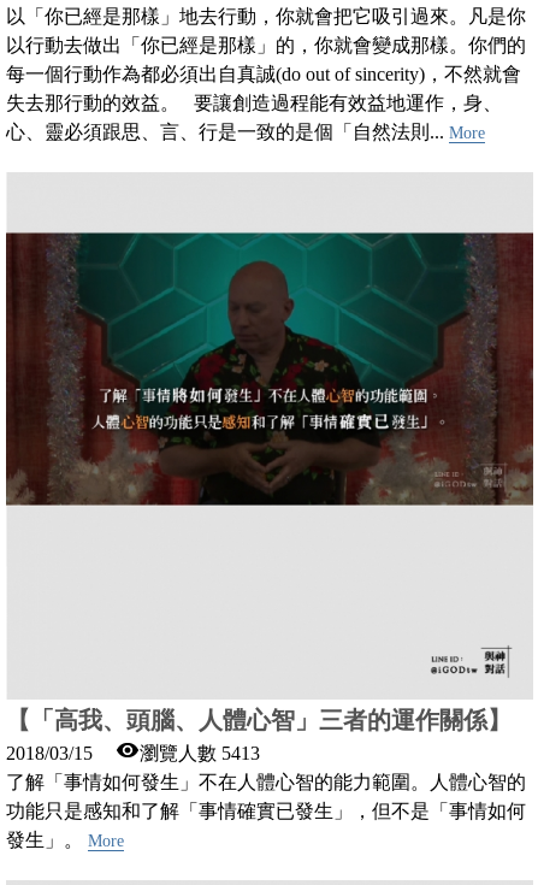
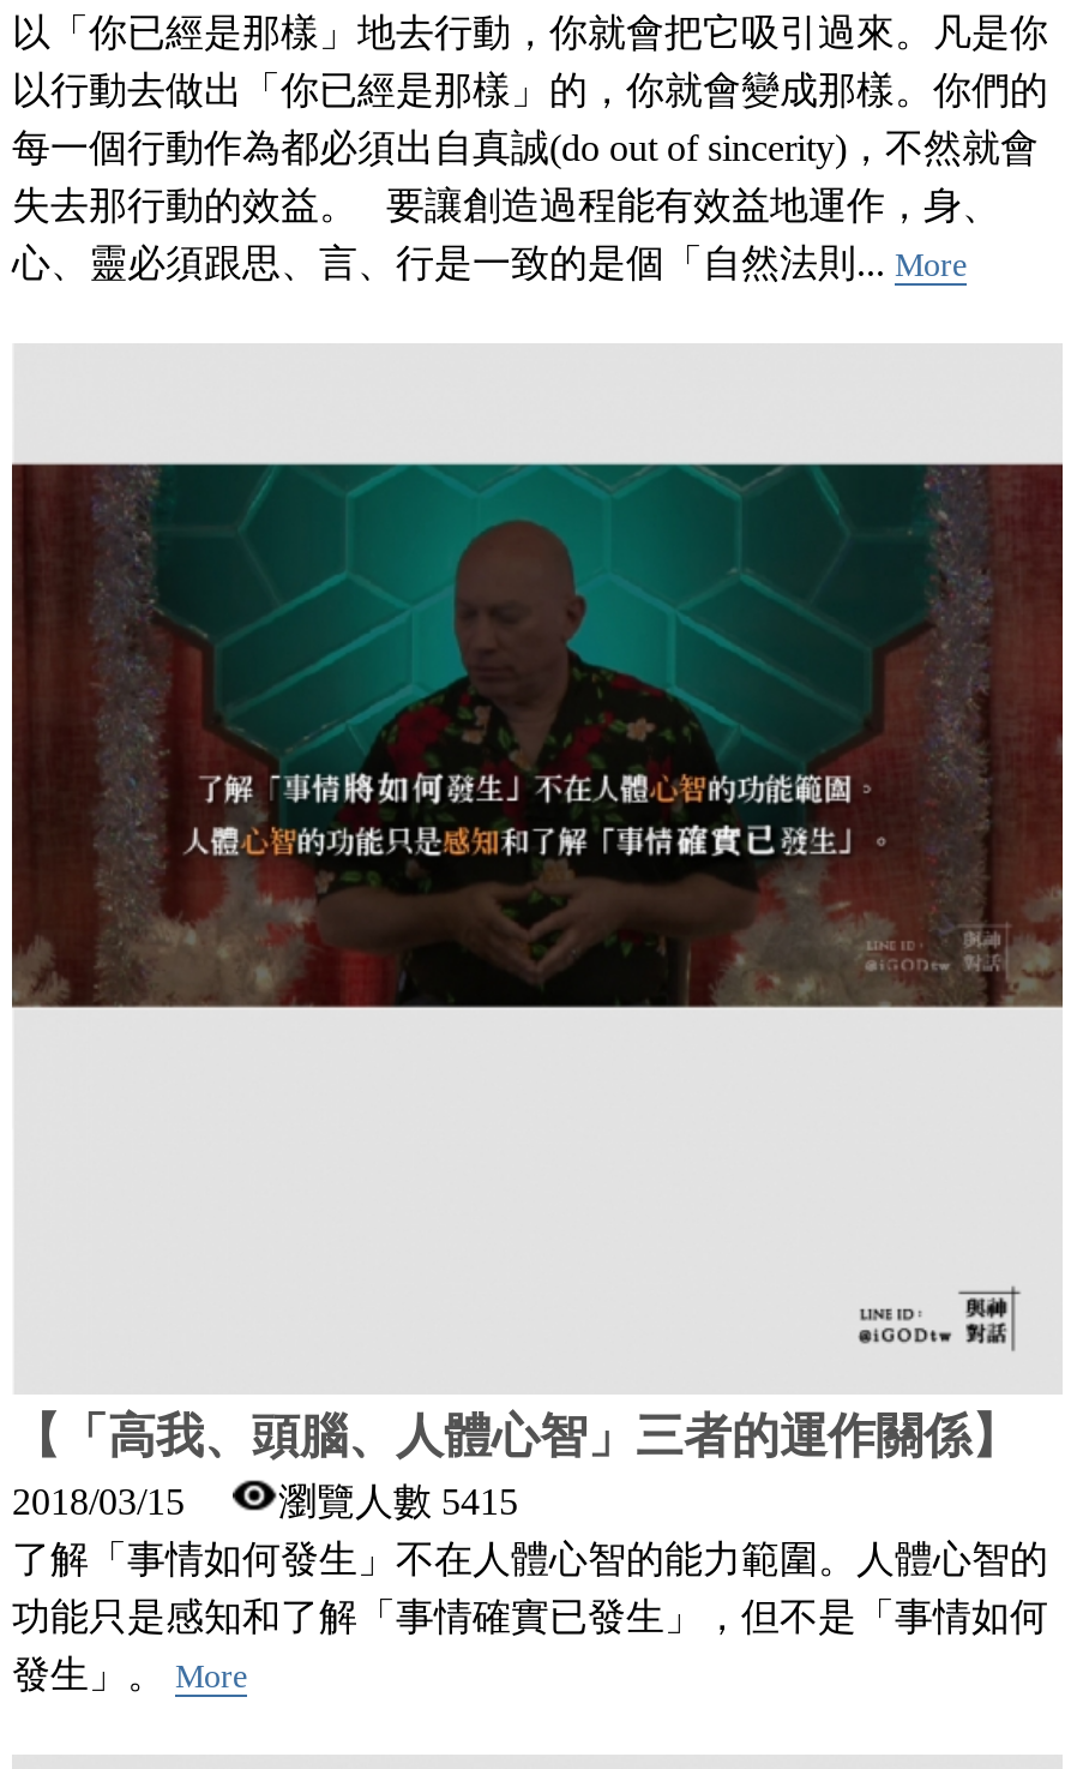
- 瀏覽人數 5413
+ 瀏覽人數 5415
